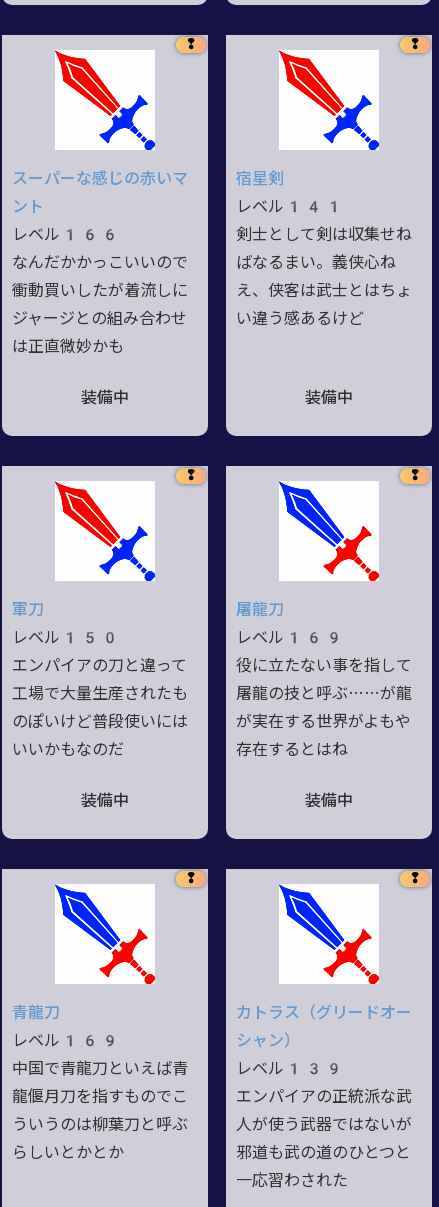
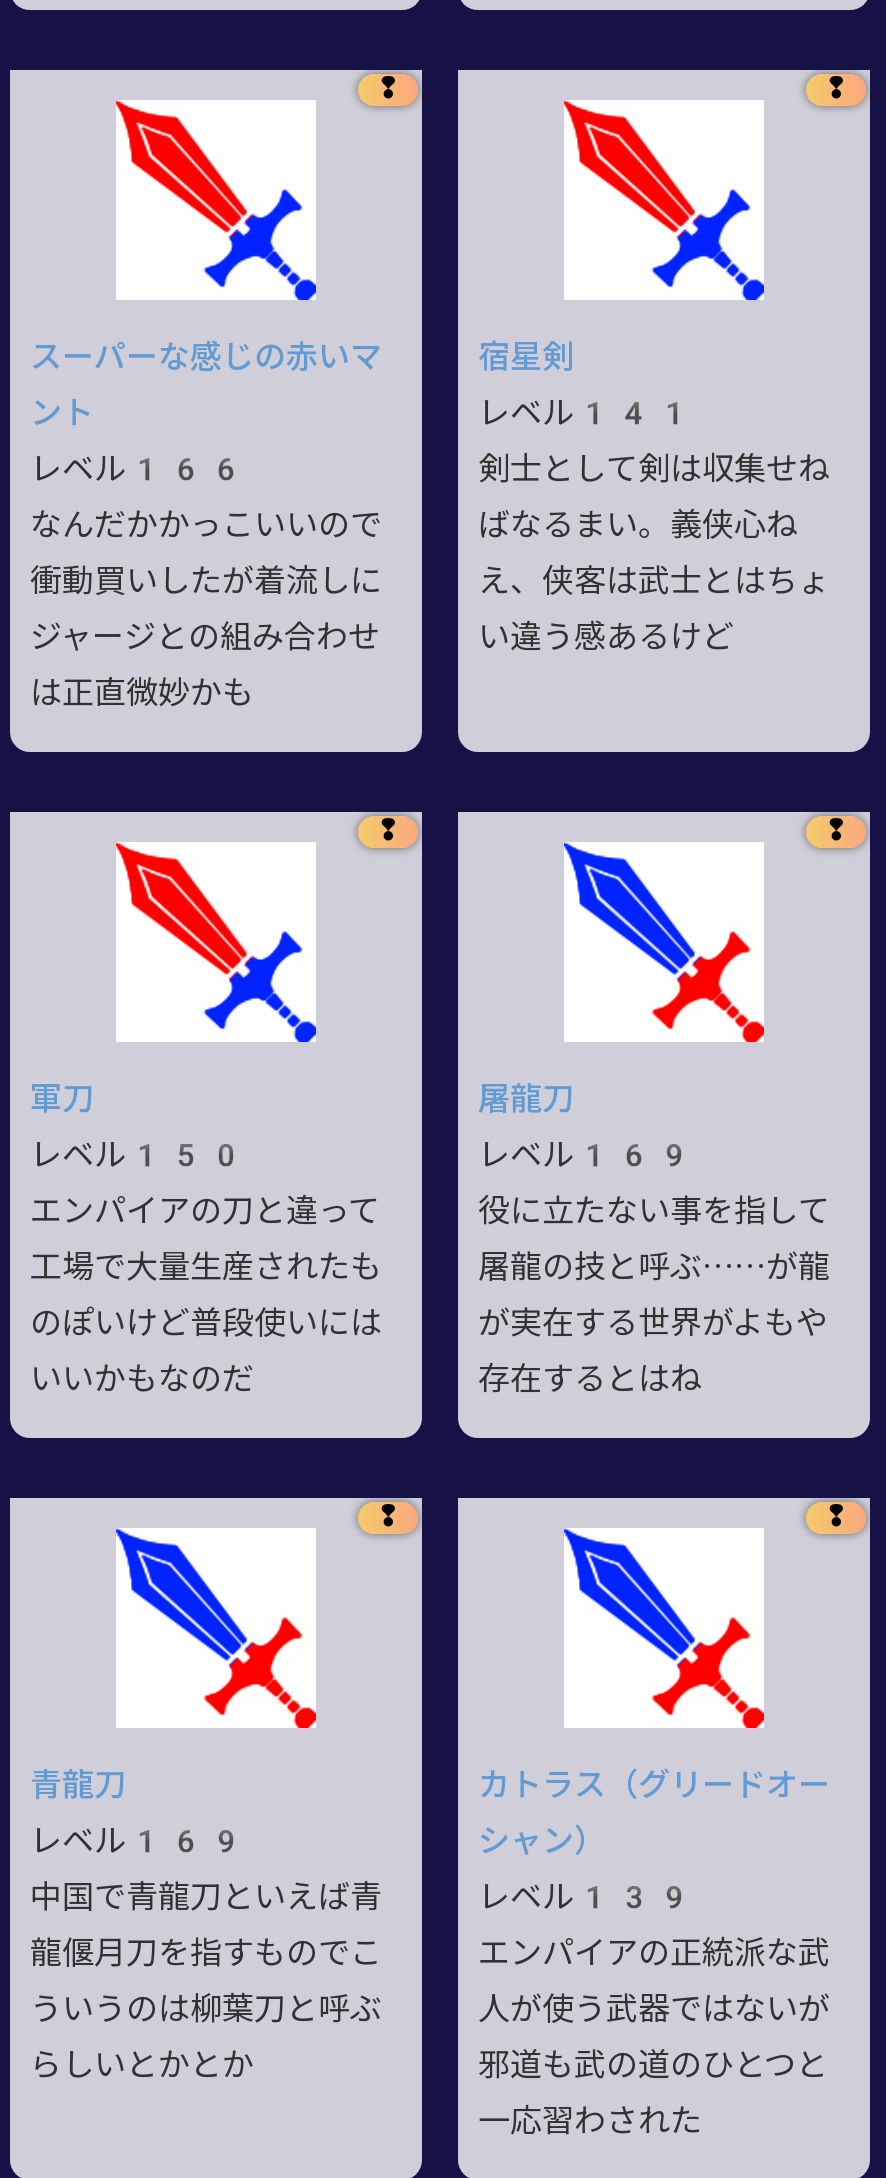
- 装備中

- 装備中

- 装備中

- 装備中
